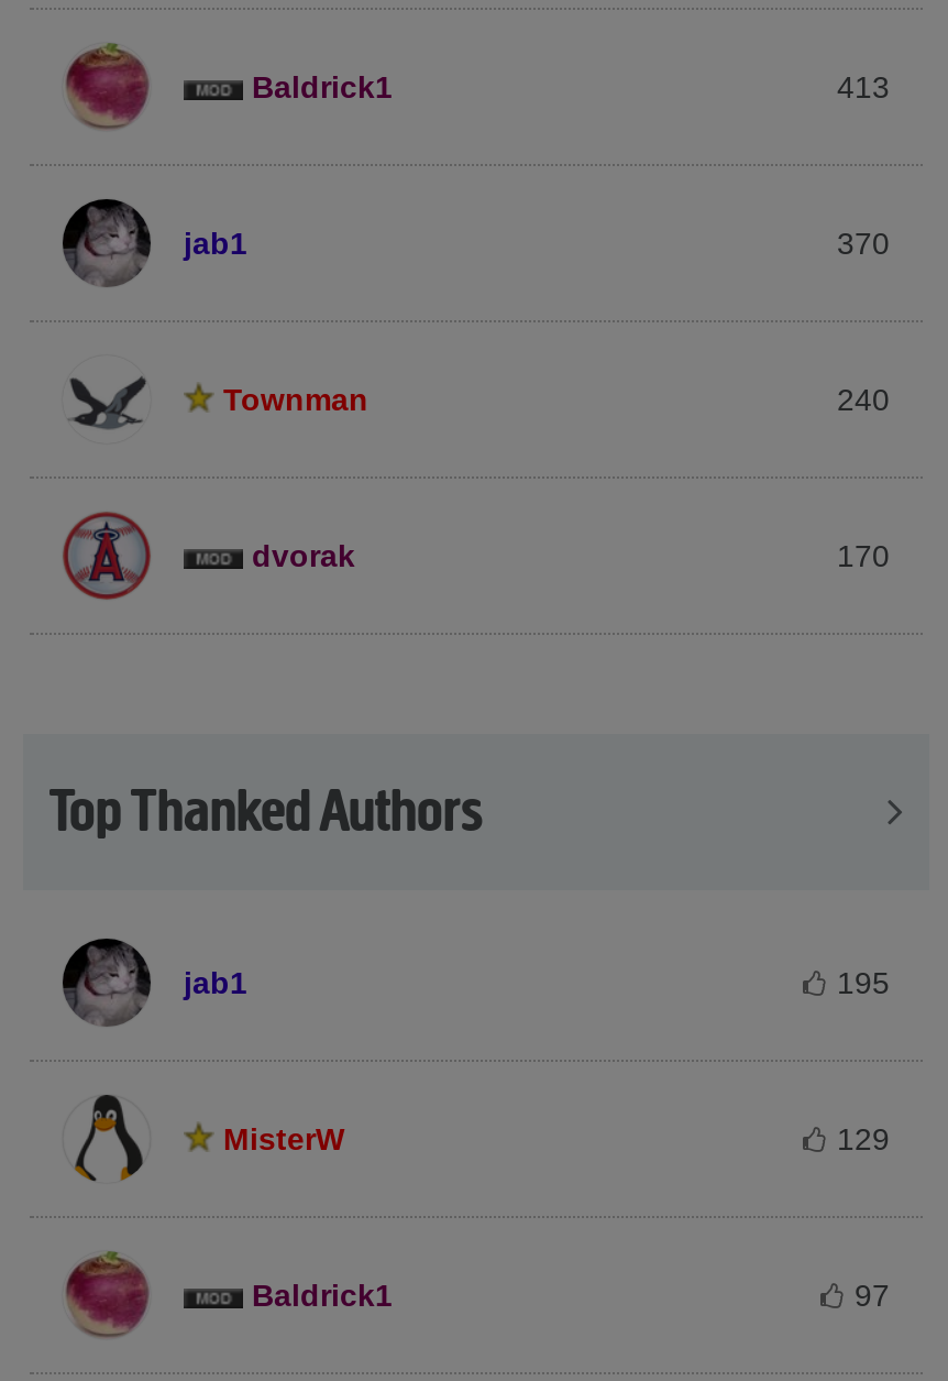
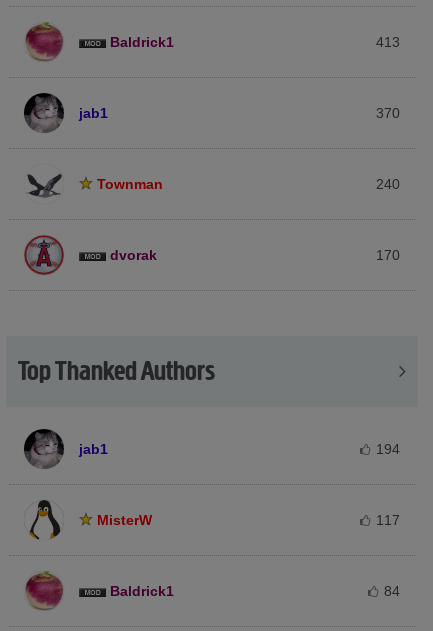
- 195
+ 194

- 129
+ 117

- 97
+ 84
